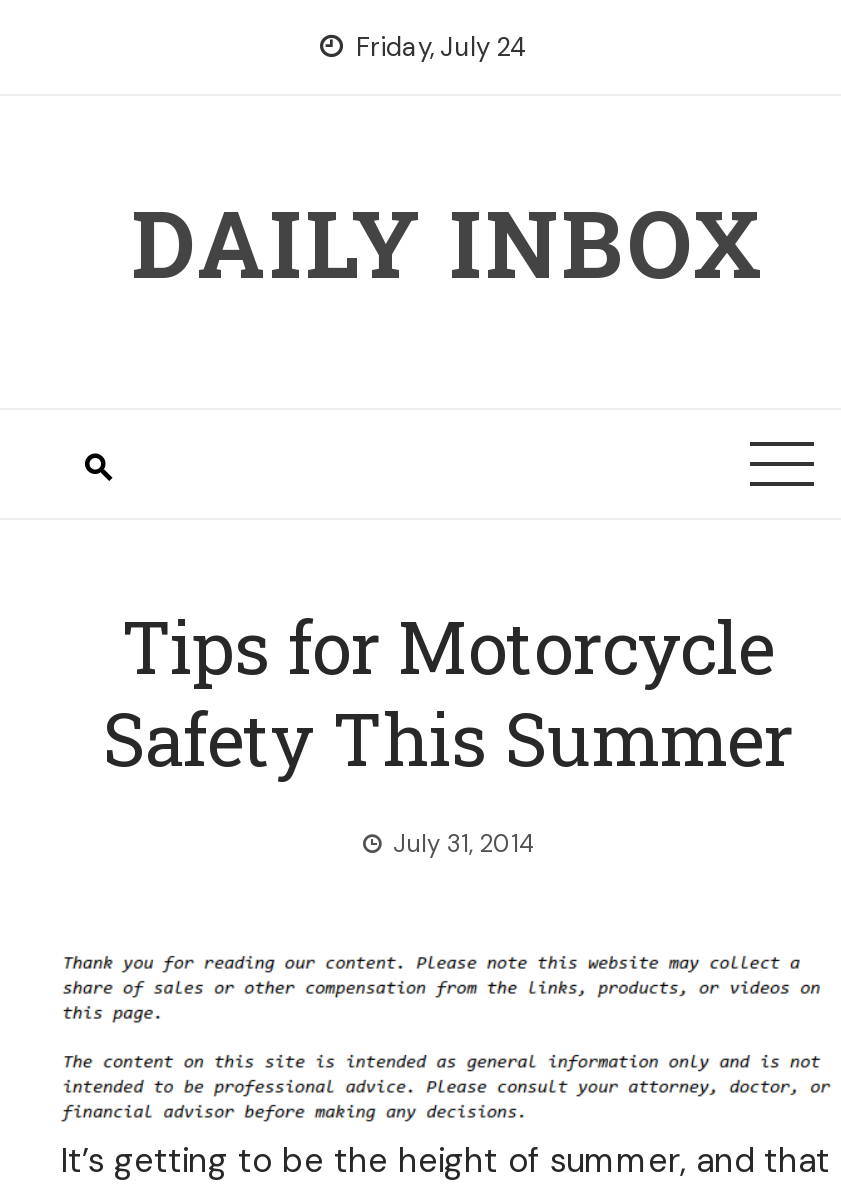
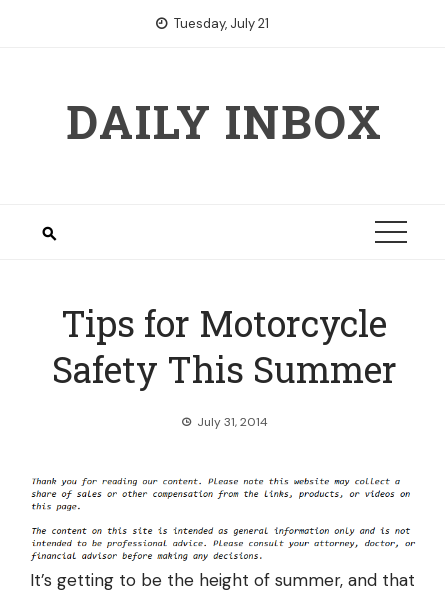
- Friday, July 24
+ Tuesday, July 21
